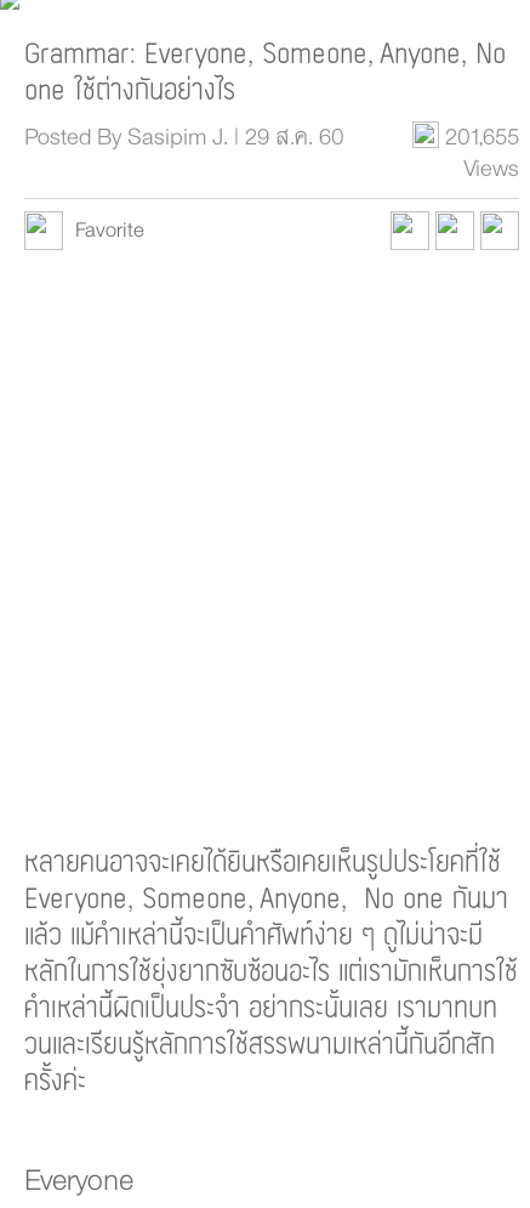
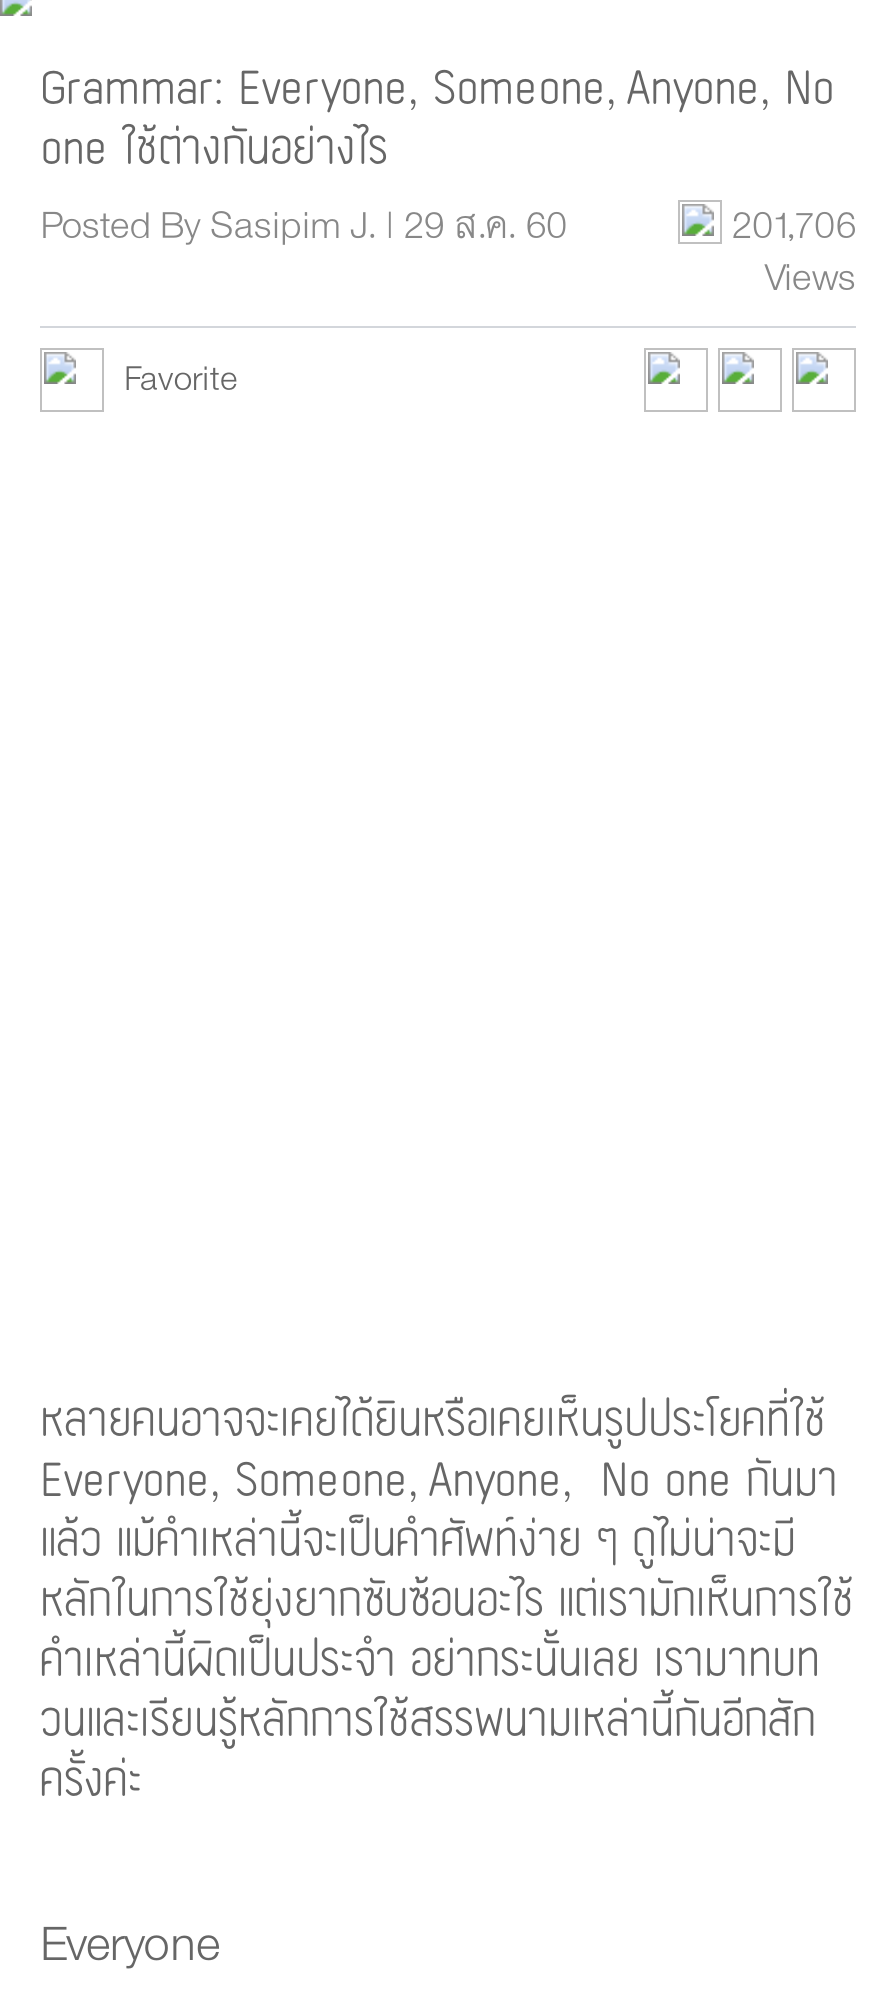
- 201,655
+ 201,706
